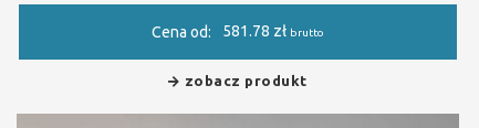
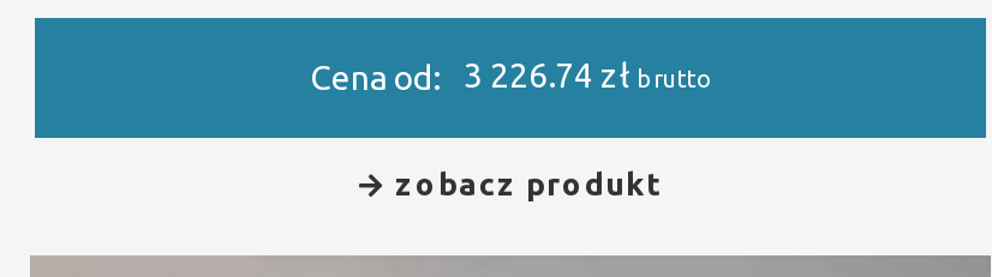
- Cena od: 581.78 zł brutto
+ Cena od: 3 226.74 zł brutto
